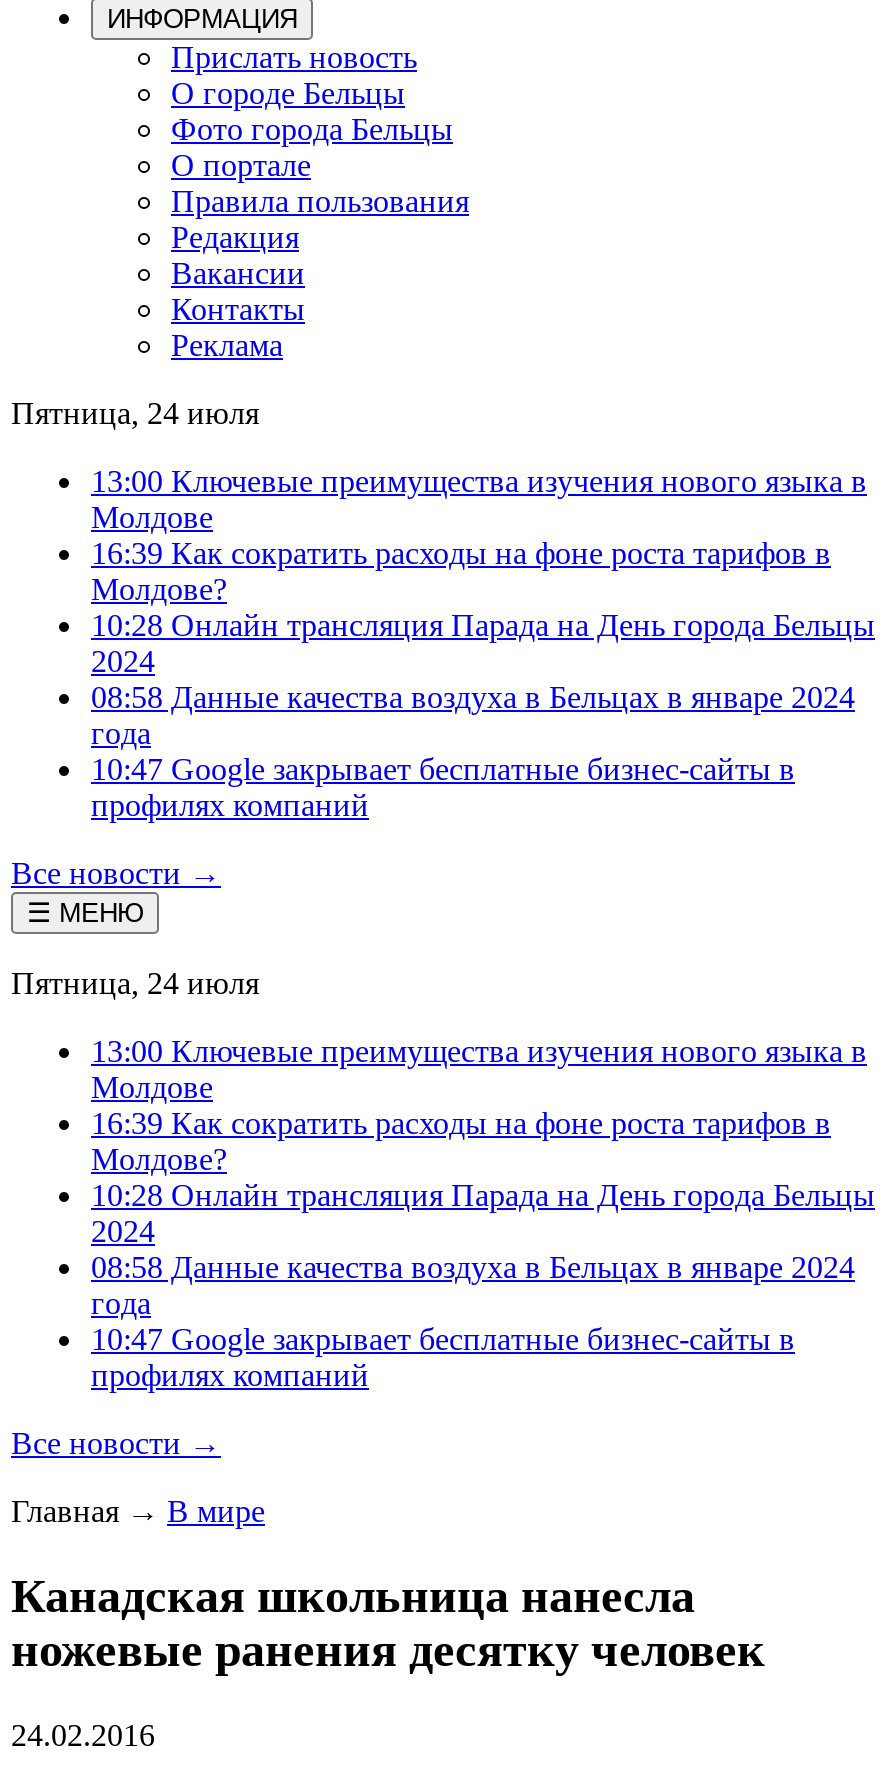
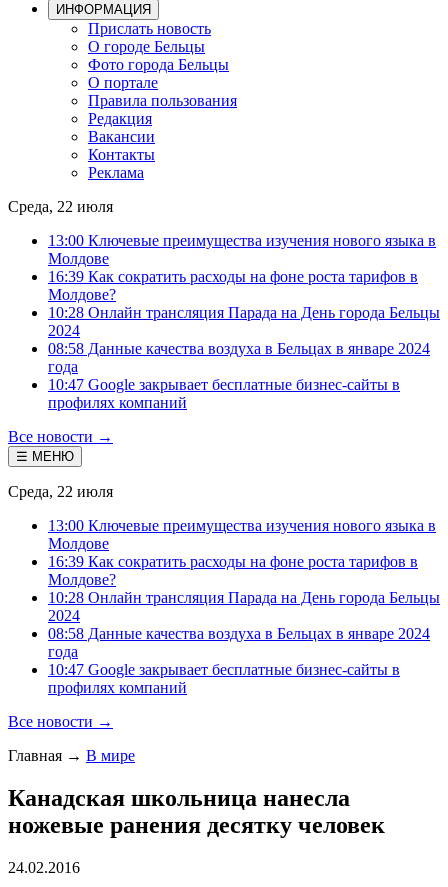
- Пятница, 24 июля
+ Среда, 22 июля

- Пятница, 24 июля
+ Среда, 22 июля
